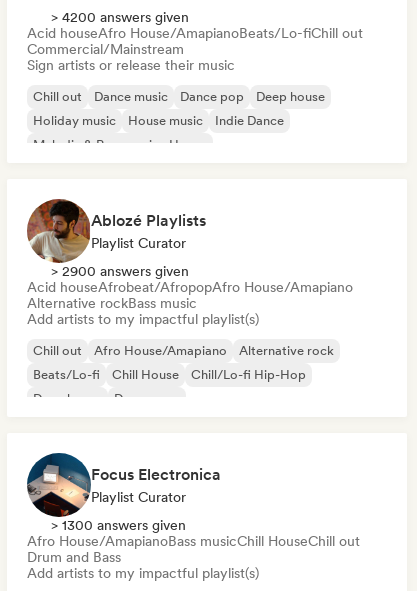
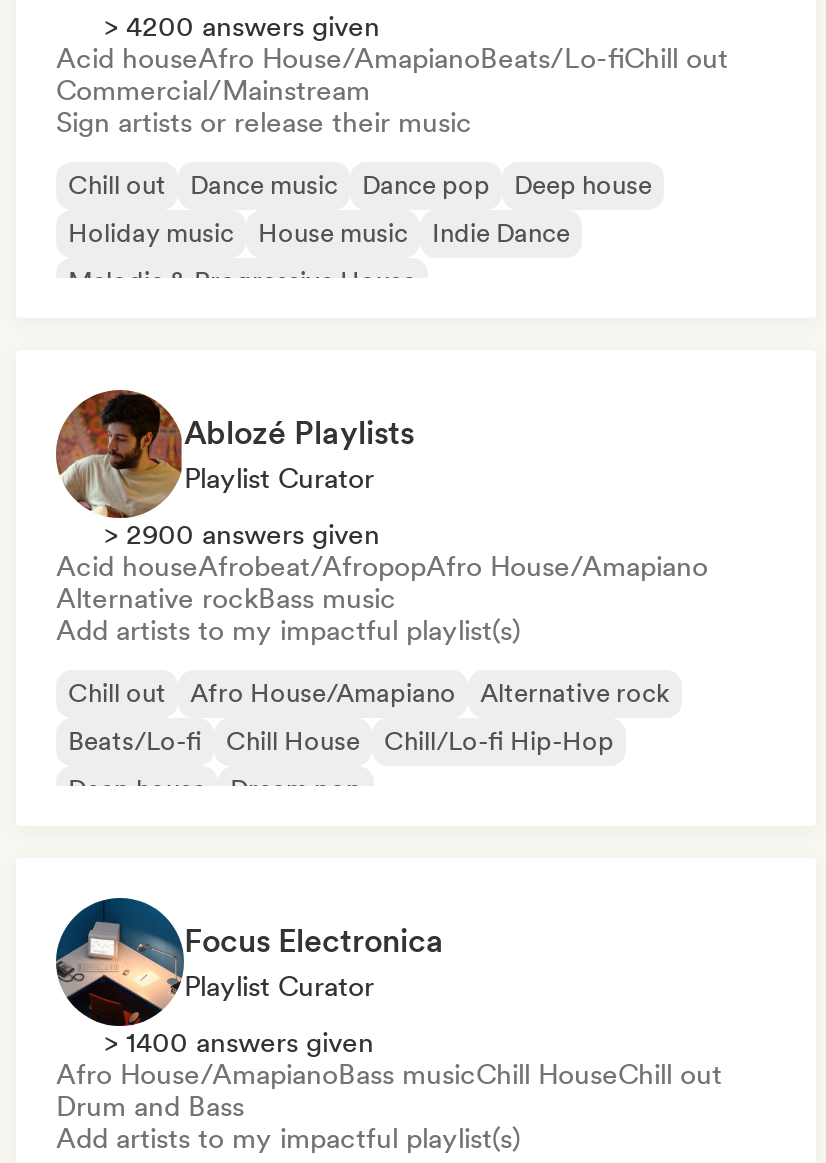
- > 1300 answers given
+ > 1400 answers given
